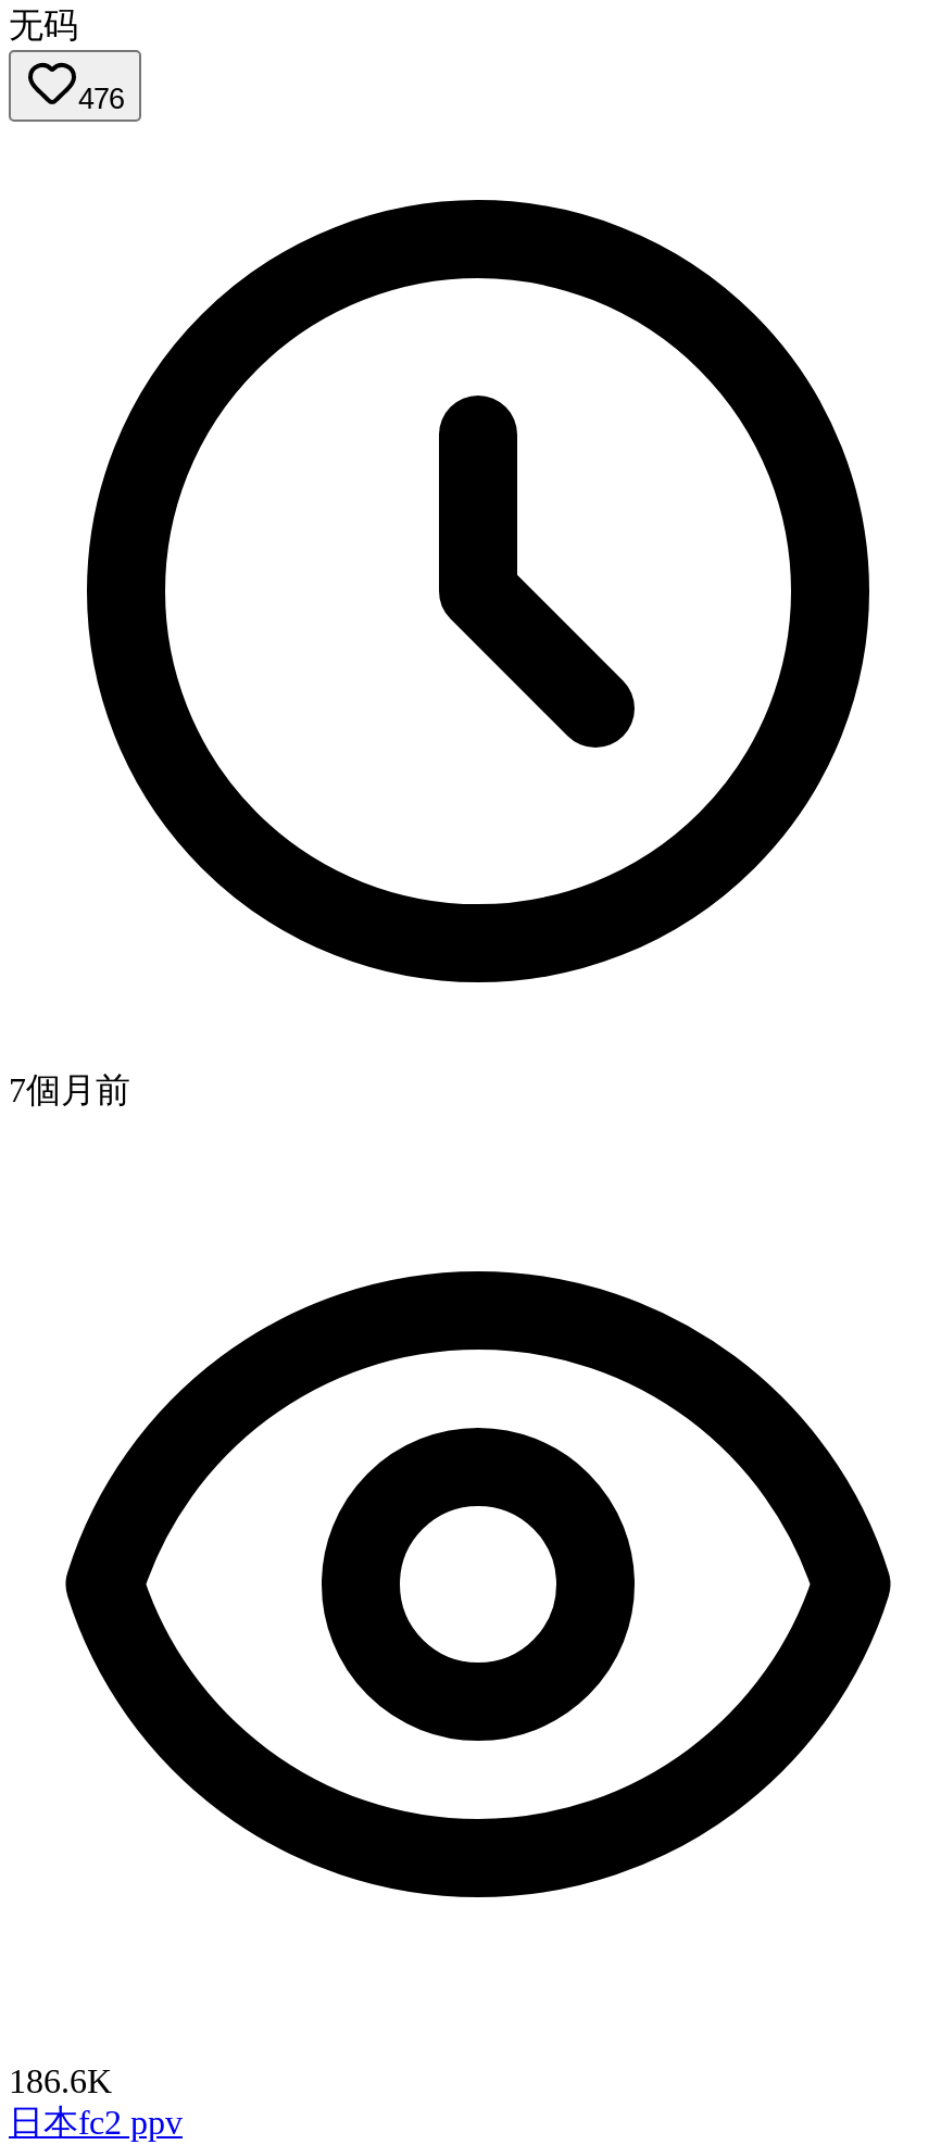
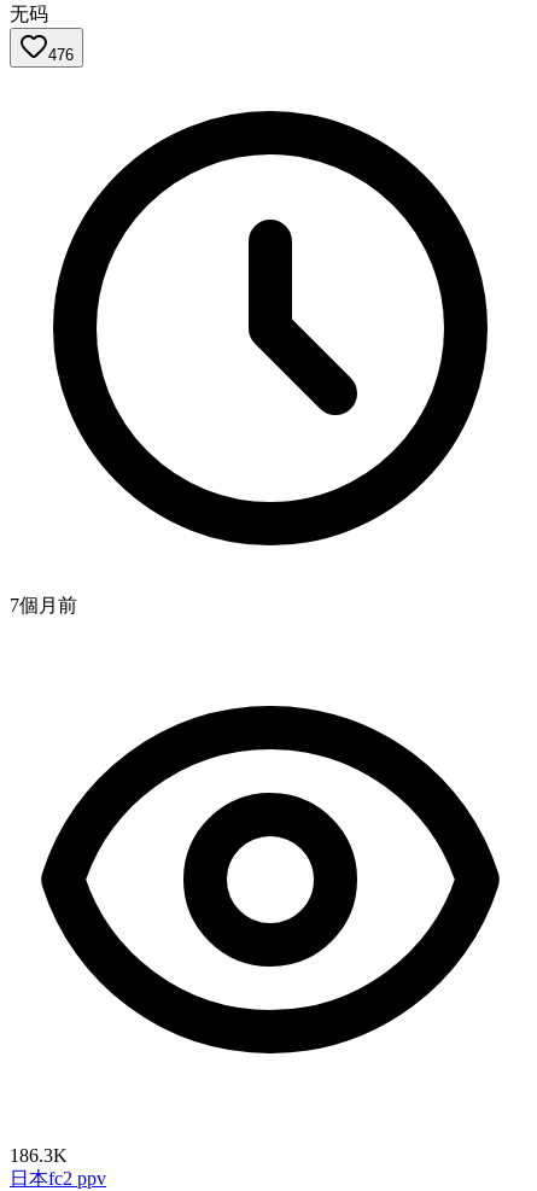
- 186.6K
+ 186.3K
